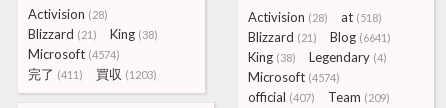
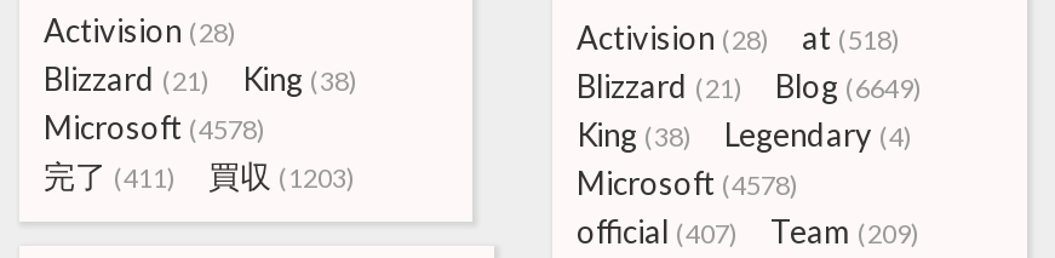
- Blizzard (21) Blog (6641)
+ Blizzard (21) Blog (6649)

- Microsoft (4574)
+ Microsoft (4578)

- Microsoft (4574)
+ Microsoft (4578)
